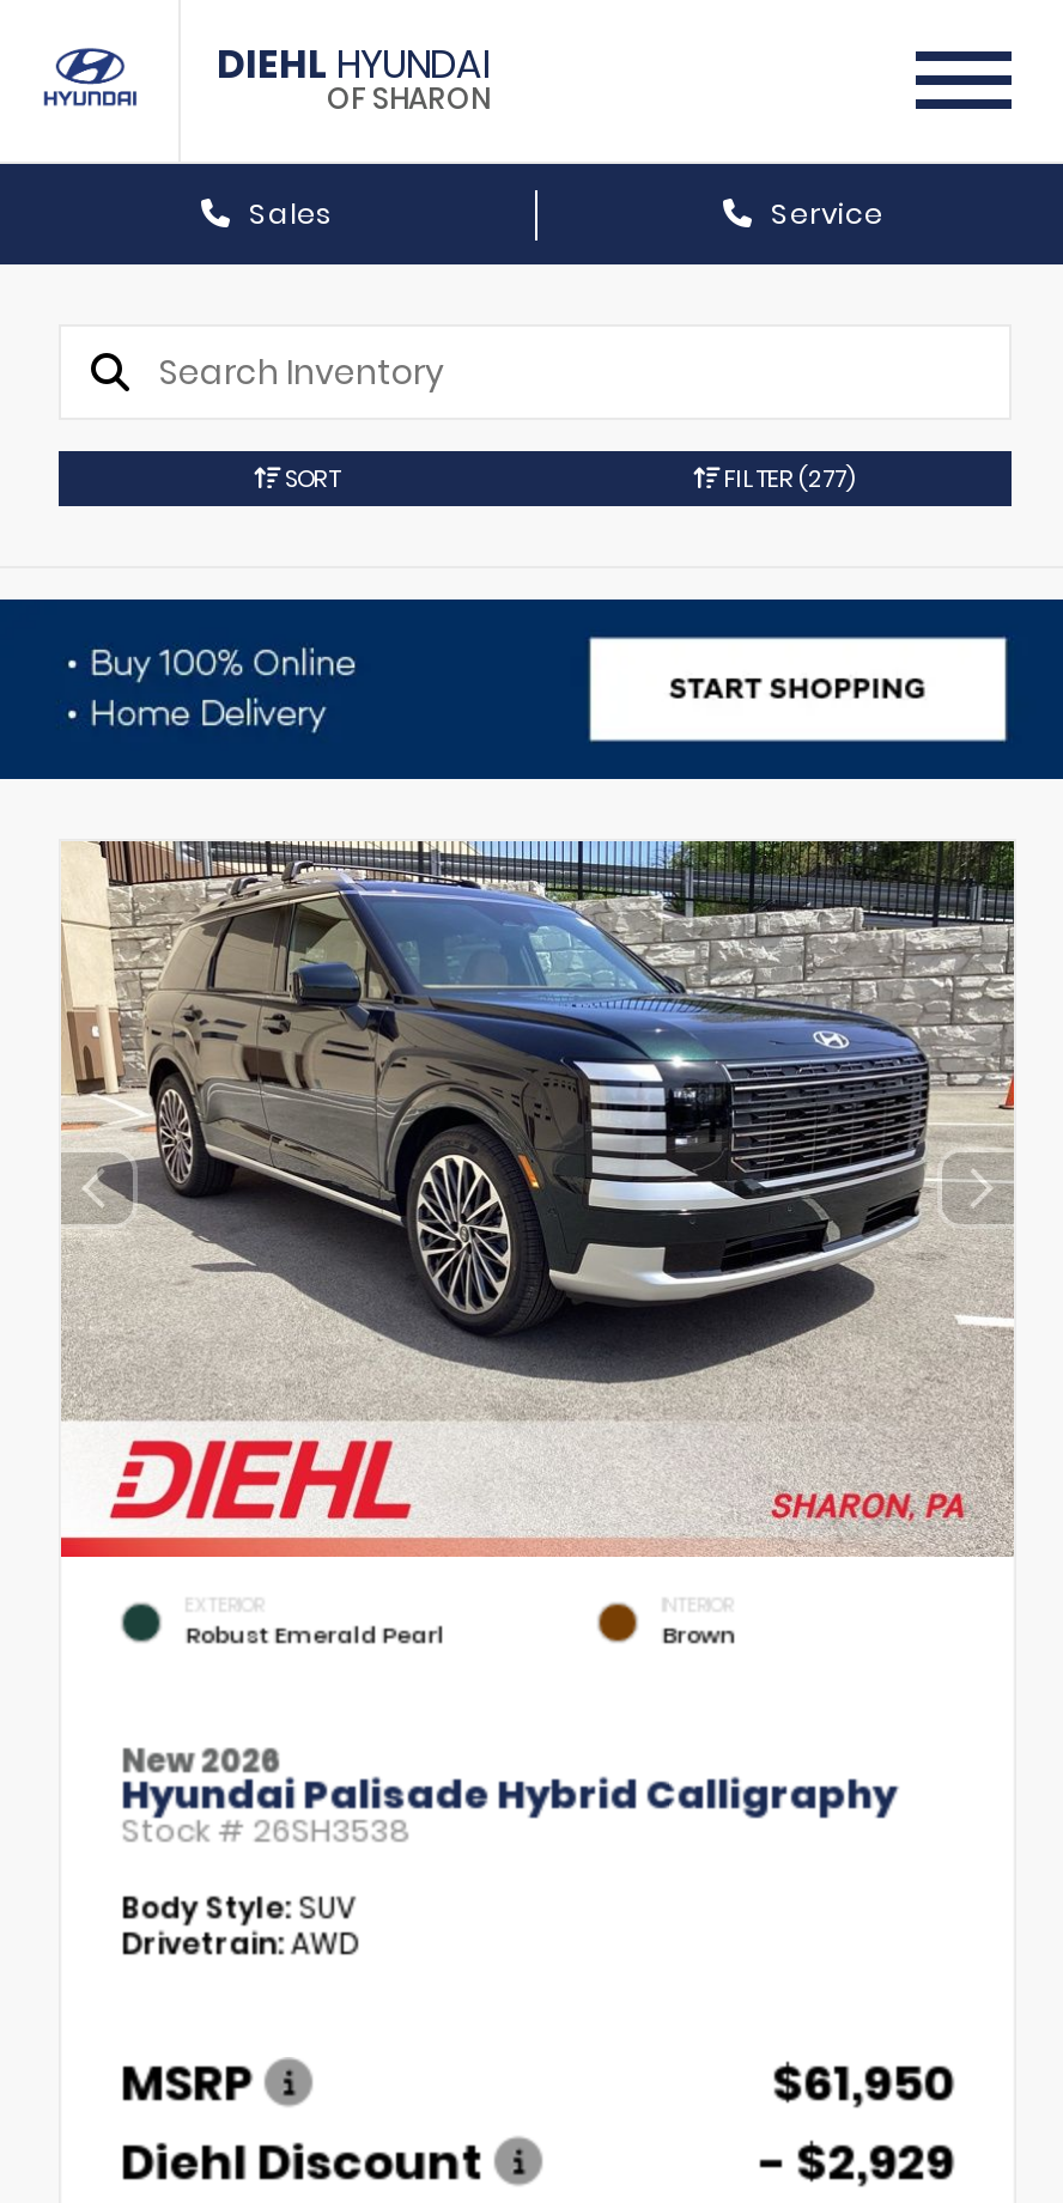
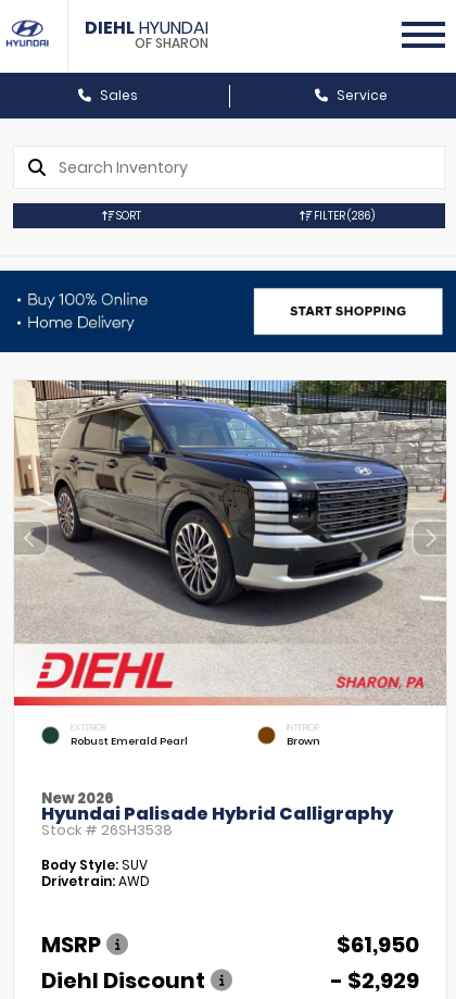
- FILTER (277)
+ FILTER (286)
